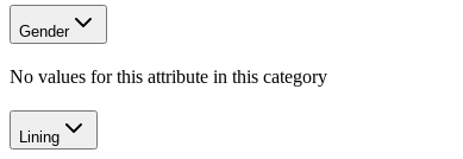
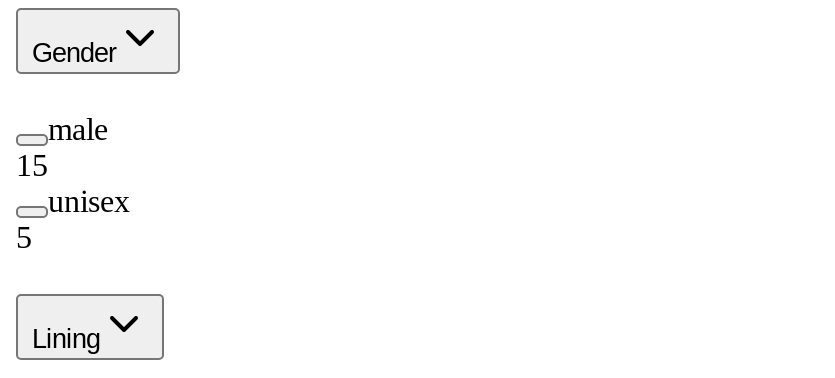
- No values for this attribute in this category
+ male
+ 15
+ unisex
+ 5
